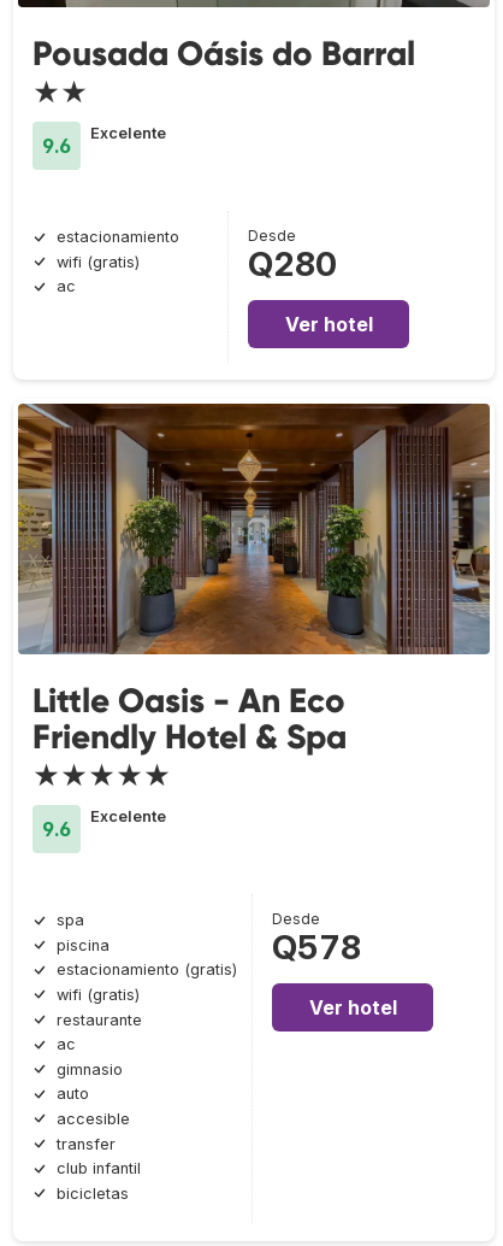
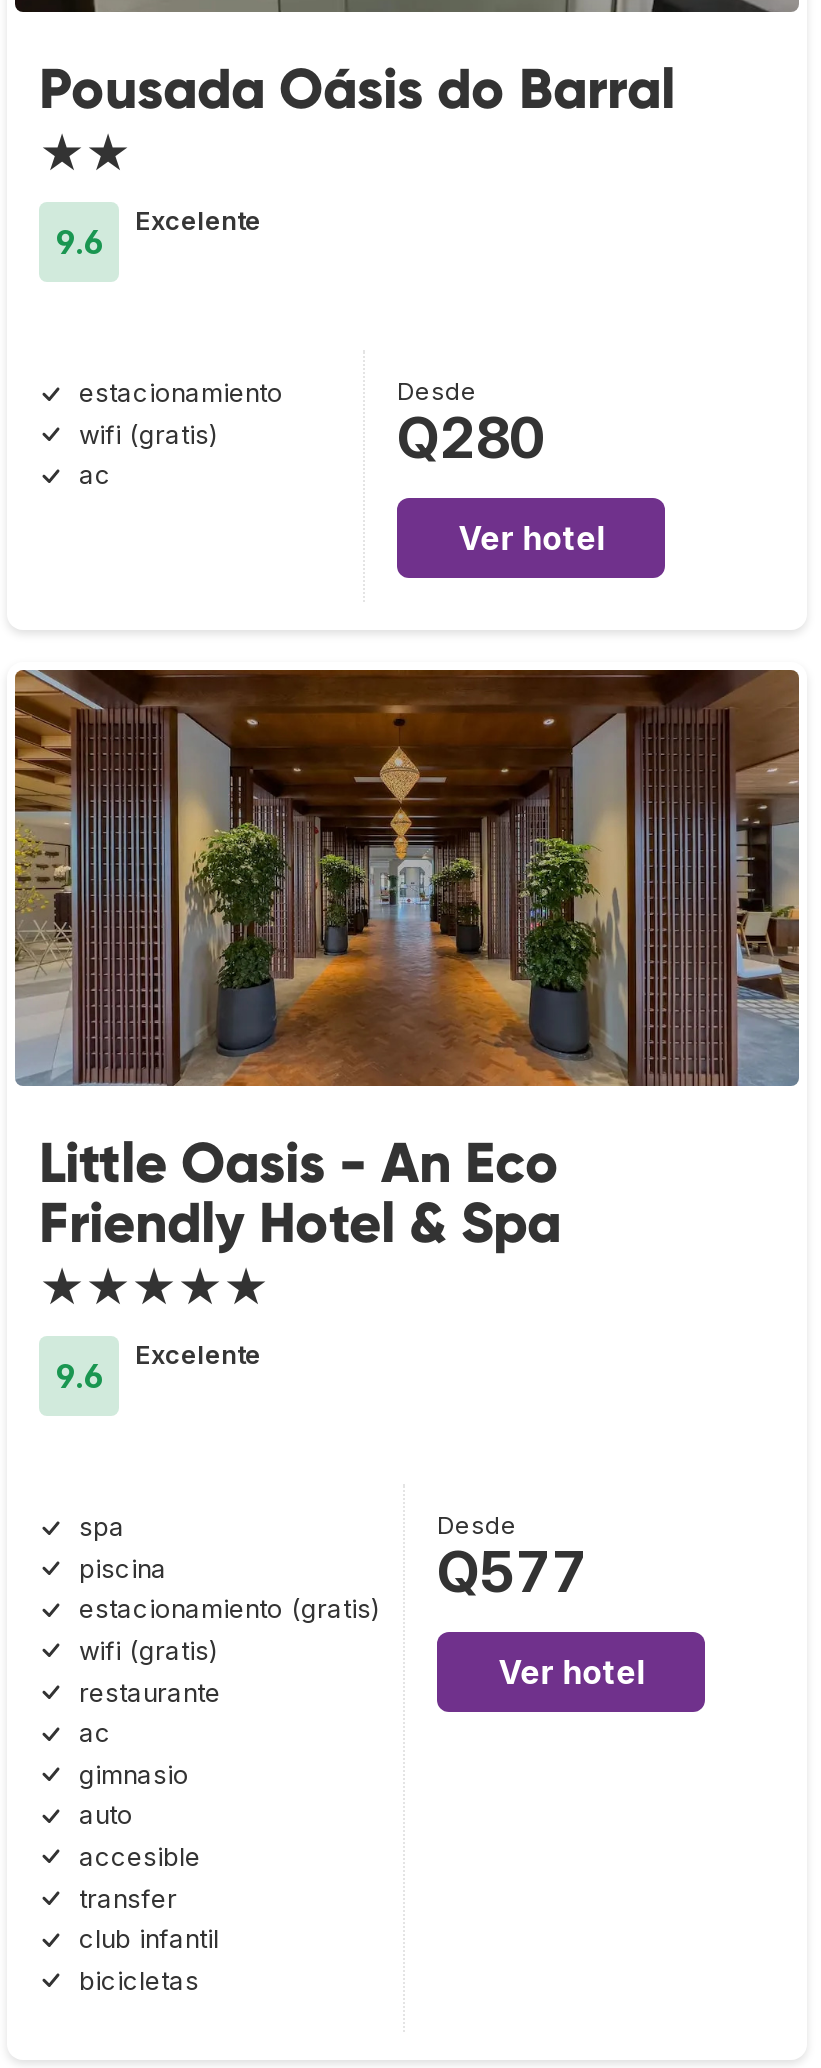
- Q578
+ Q577
